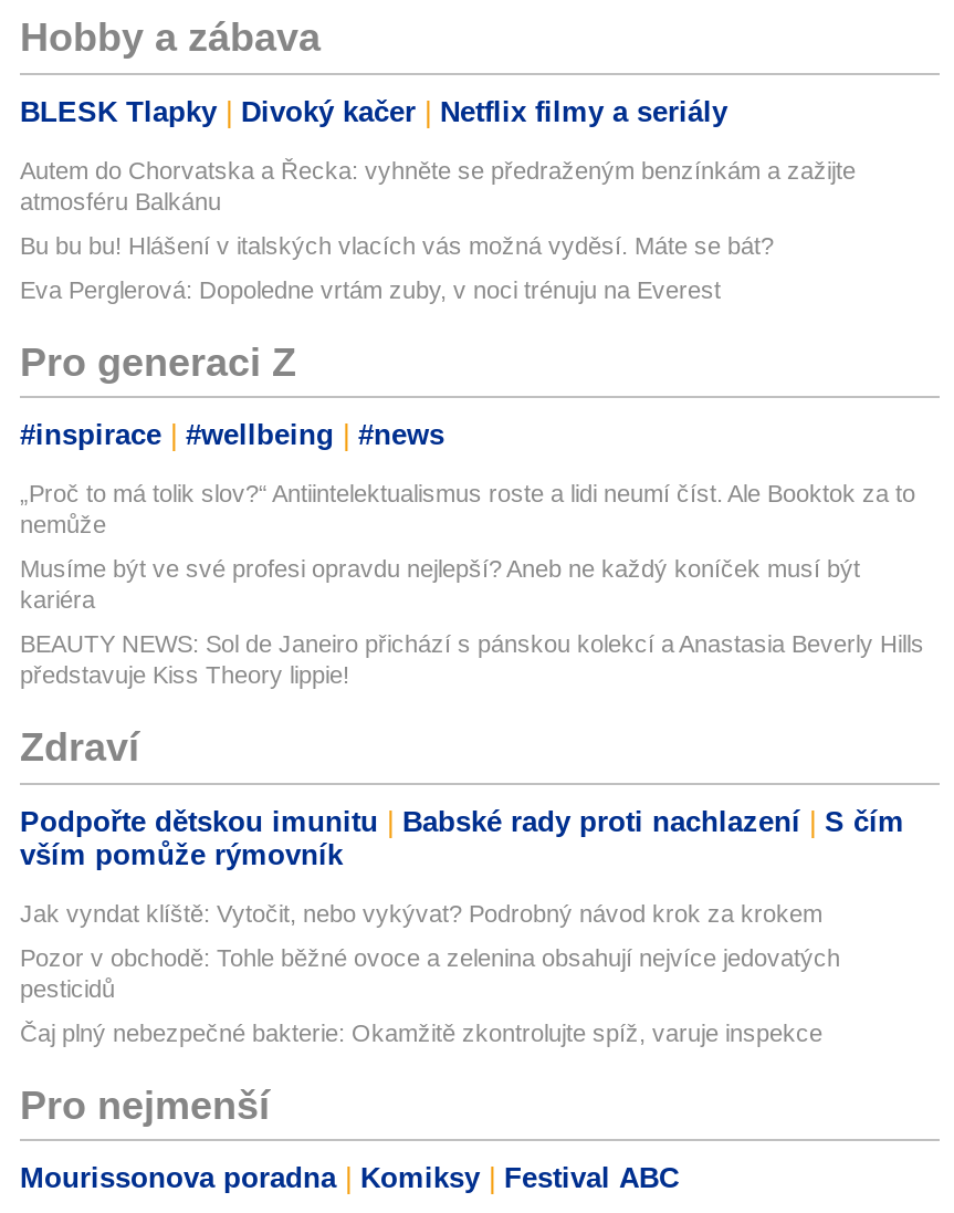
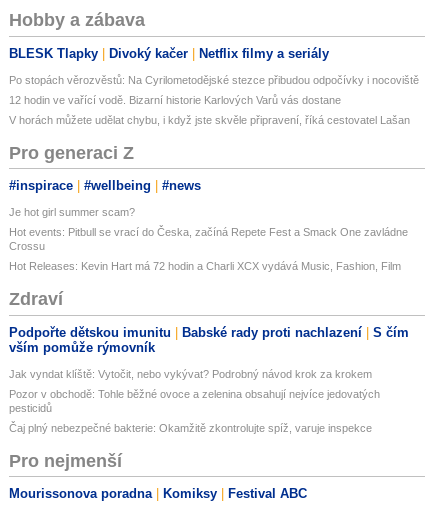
- Autem do Chorvatska a Řecka: vyhněte se předraženým benzínkám a zažijte
- atmosféru Balkánu
+ Po stopách věrozvěstů: Na Cyrilometodějské stezce přibudou odpočívky i nocoviště

- Bu bu bu! Hlášení v italských vlacích vás možná vyděsí. Máte se bát?
+ 12 hodin ve vařící vodě. Bizarní historie Karlových Varů vás dostane

- Eva Perglerová: Dopoledne vrtám zuby, v noci trénuju na Everest
+ V horách můžete udělat chybu, i když jste skvěle připravení, říká cestovatel Lašan

- „Proč to má tolik slov?“ Antiintelektualismus roste a lidi neumí číst. Ale Booktok za to
- nemůže
+ Je hot girl summer scam?

- Musíme být ve své profesi opravdu nejlepší? Aneb ne každý koníček musí být
- kariéra
+ Hot events: Pitbull se vrací do Česka, začíná Repete Fest a Smack One zavládne
+ Crossu

- BEAUTY NEWS: Sol de Janeiro přichází s pánskou kolekcí a Anastasia Beverly Hills
- představuje Kiss Theory lippie!
+ Hot Releases: Kevin Hart má 72 hodin a Charli XCX vydává Music, Fashion, Film
